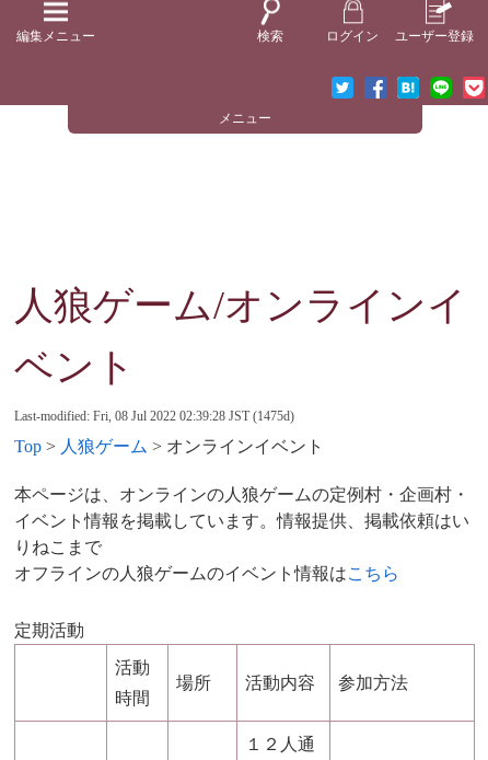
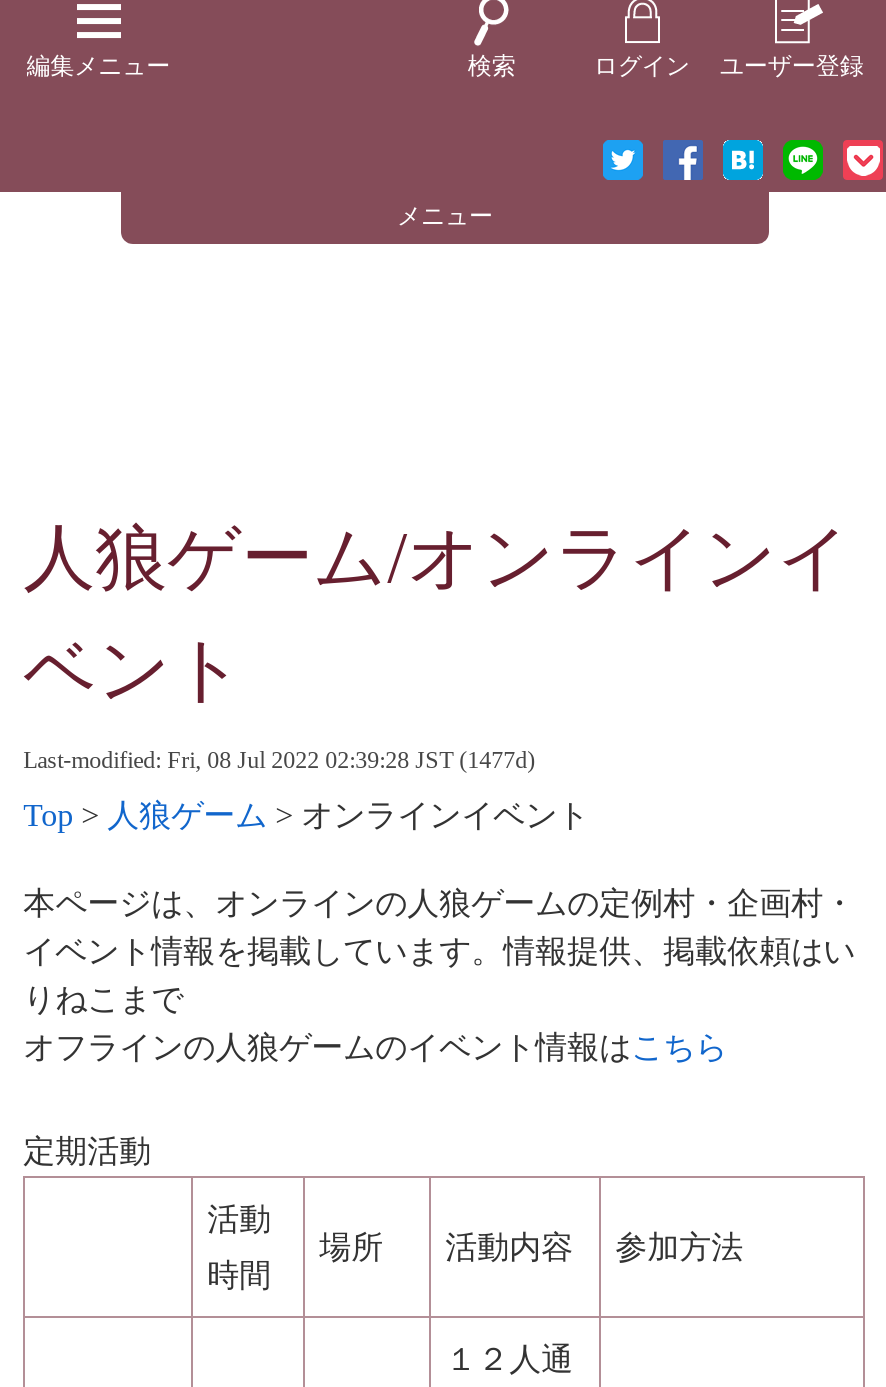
- Last-modified: Fri, 08 Jul 2022 02:39:28 JST (1475d)
+ Last-modified: Fri, 08 Jul 2022 02:39:28 JST (1477d)
